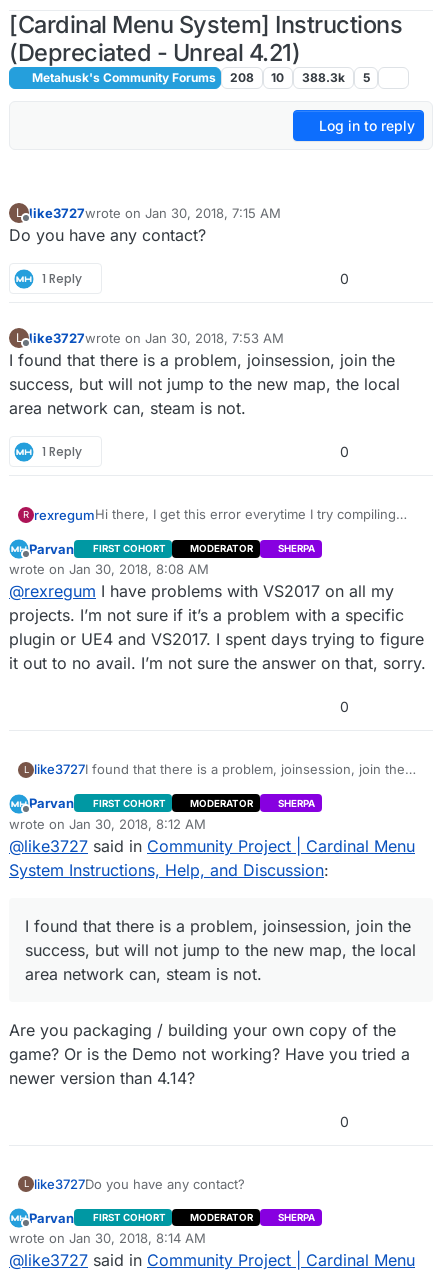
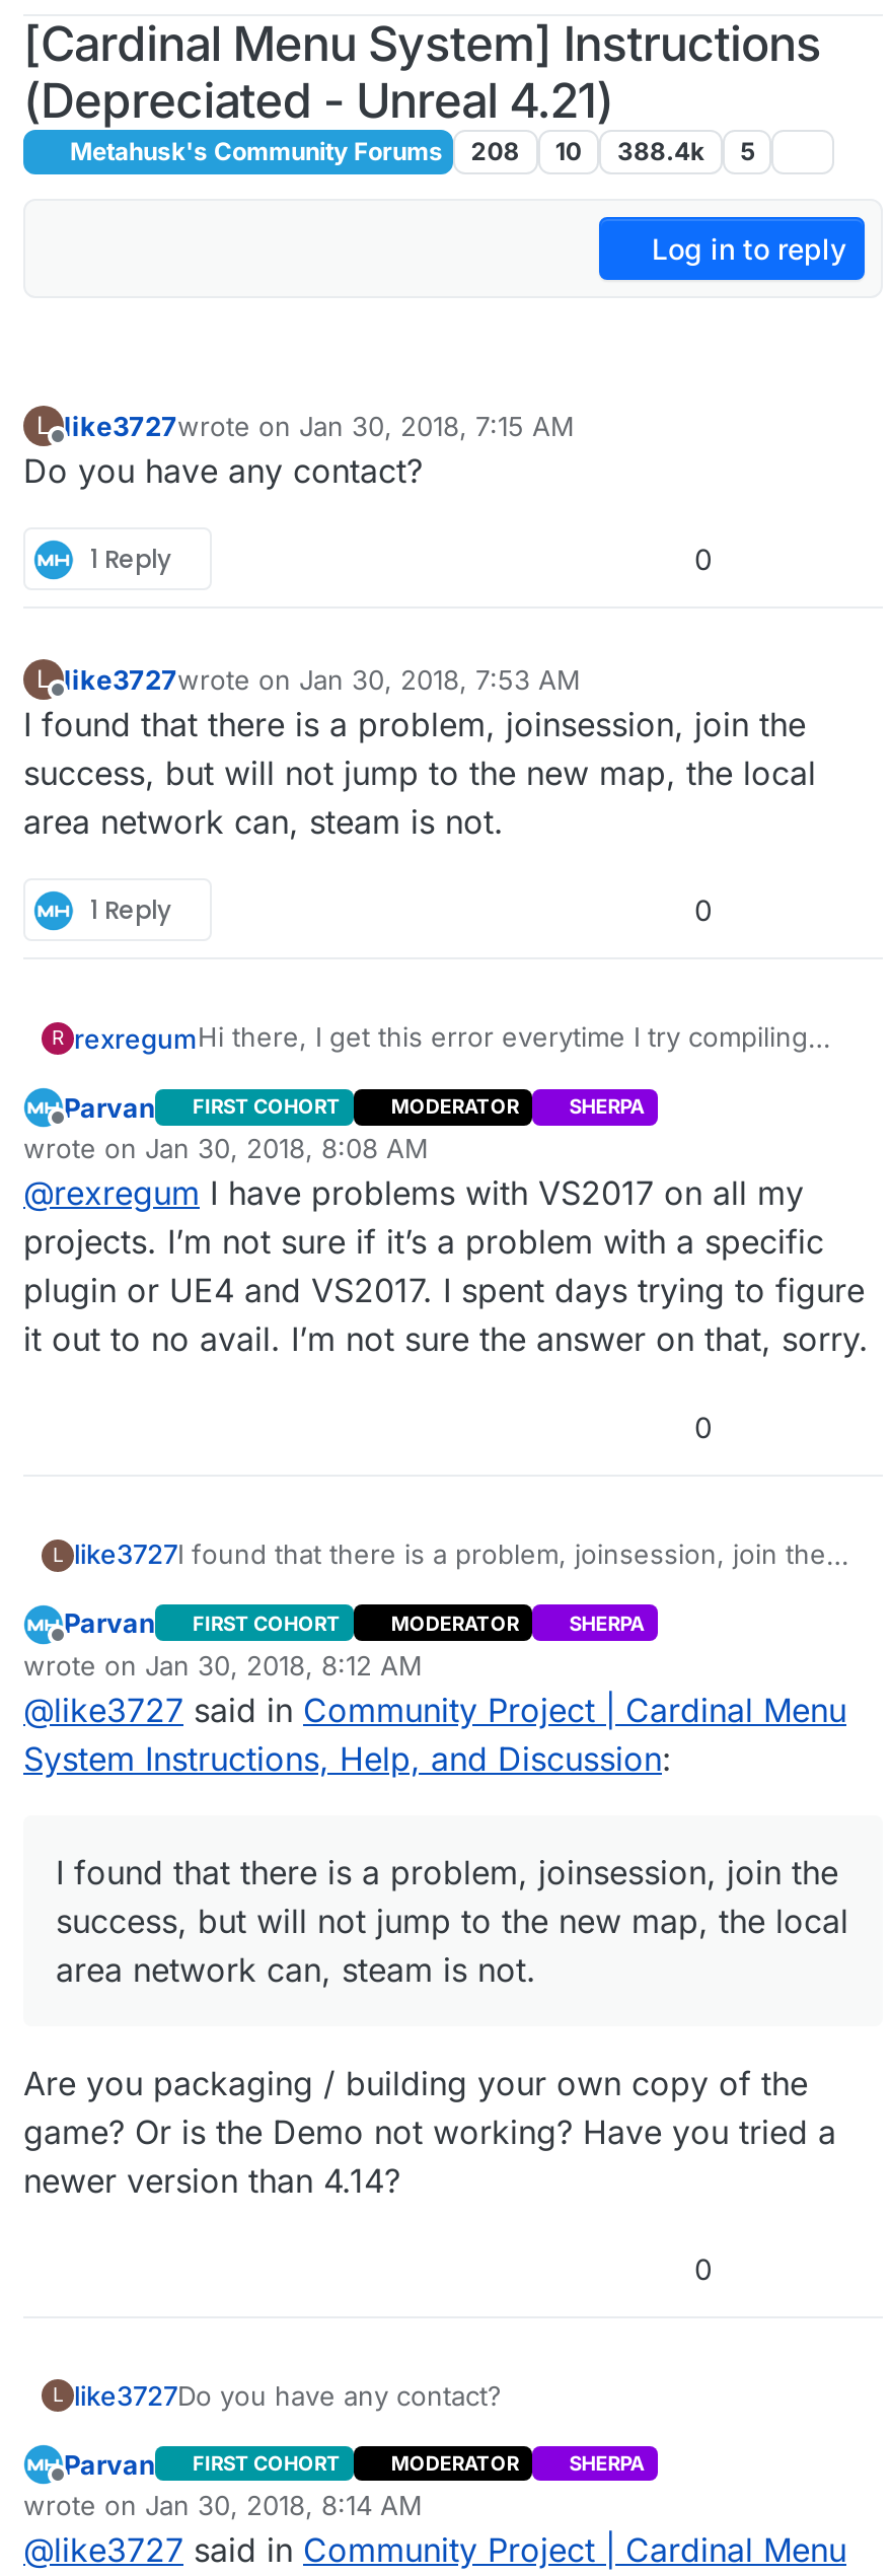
- Metahusk's Community Forums 208 10 388.3k 5
+ Metahusk's Community Forums 208 10 388.4k 5
